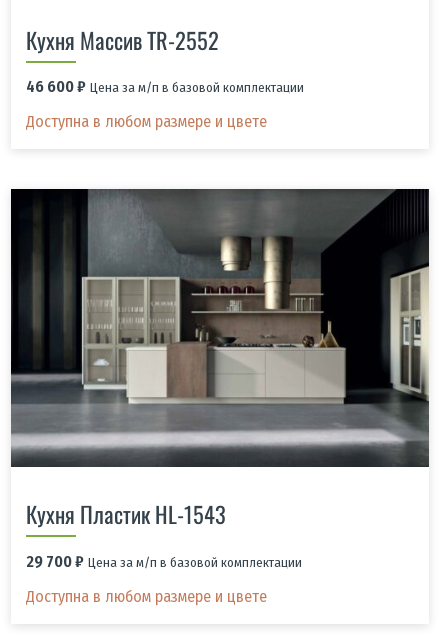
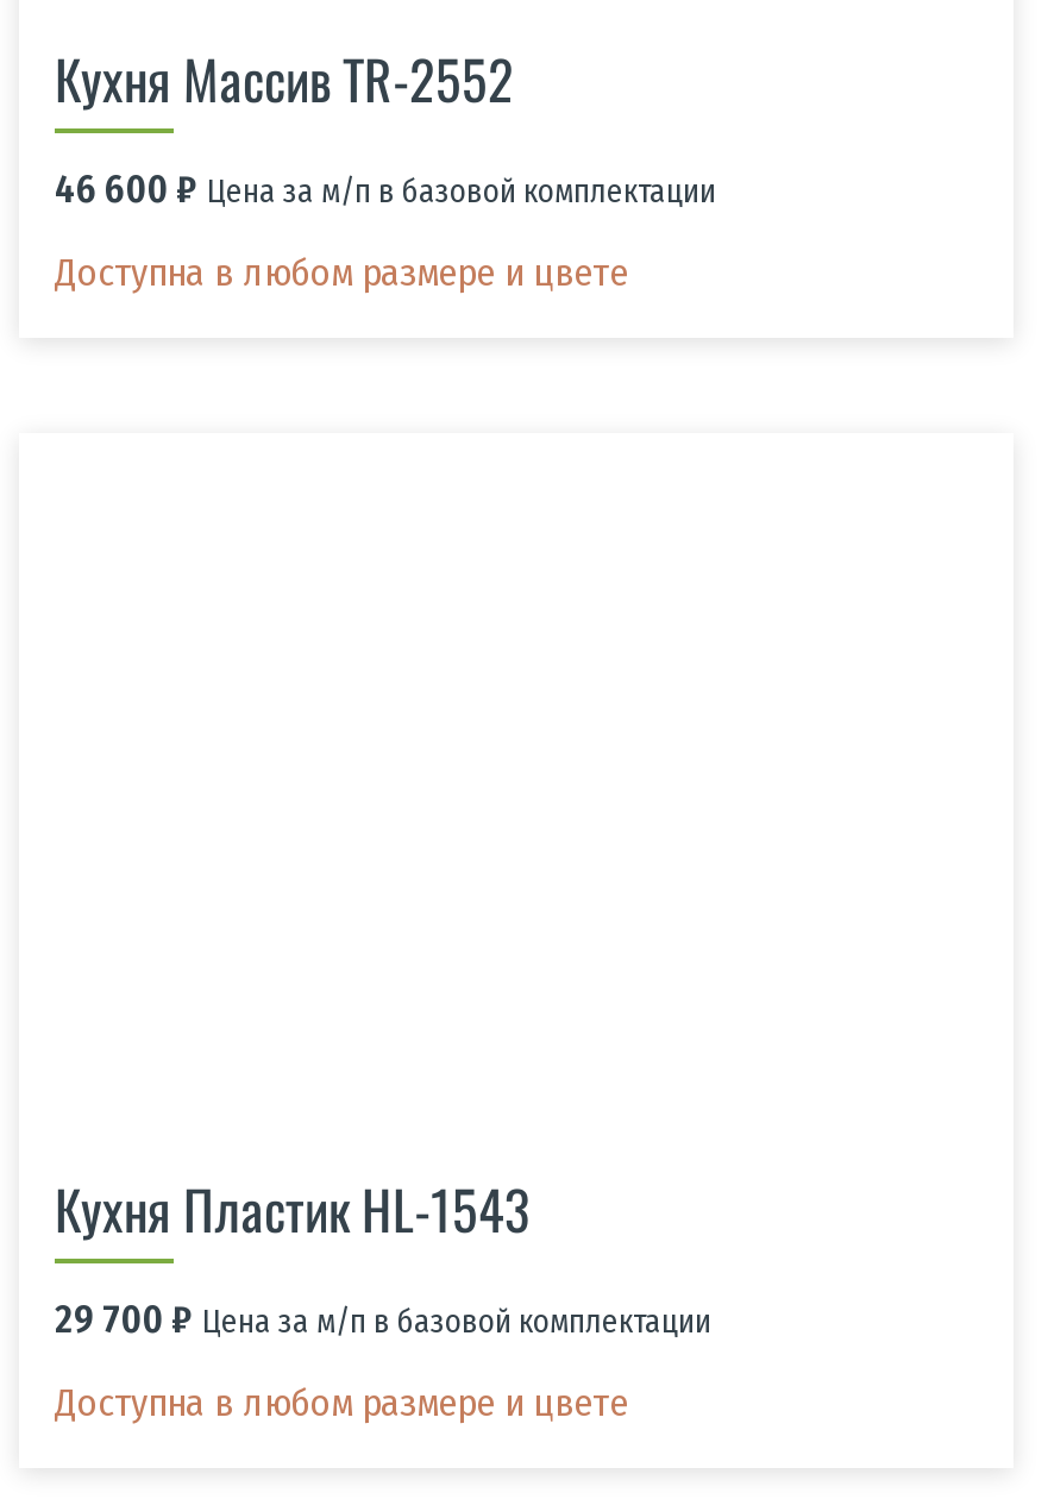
- [image]
